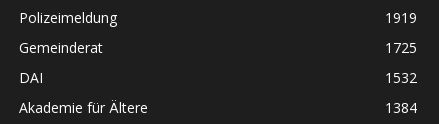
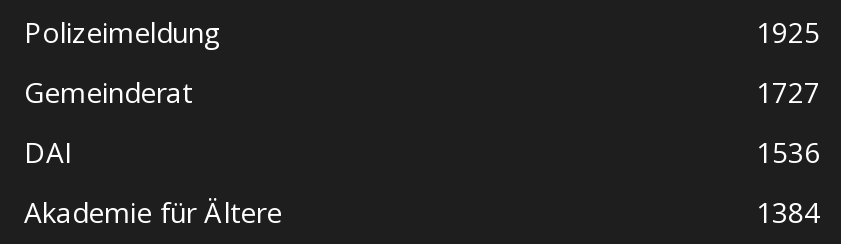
- 1919
+ 1925

- 1725
+ 1727

- 1532
+ 1536
